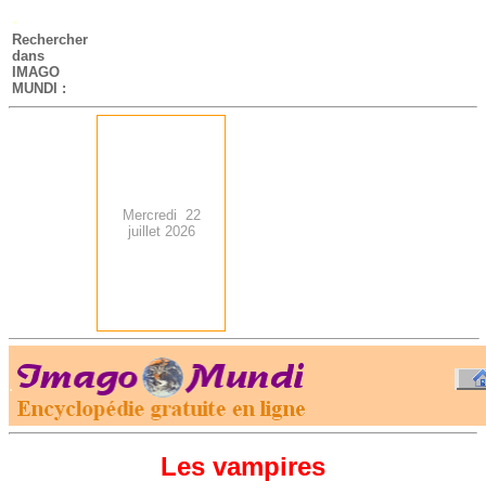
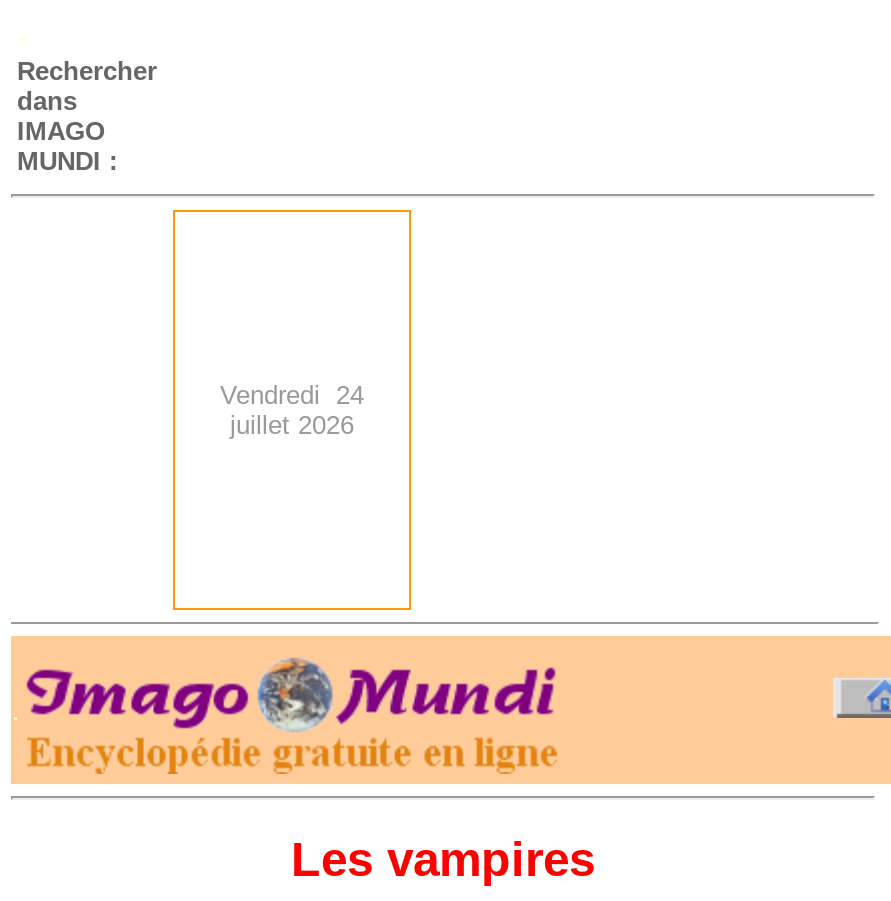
- Mercredi 22
+ Vendredi 24
